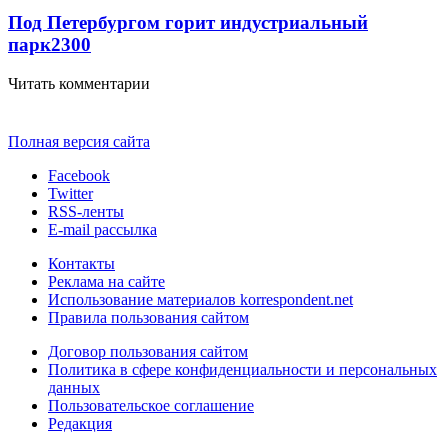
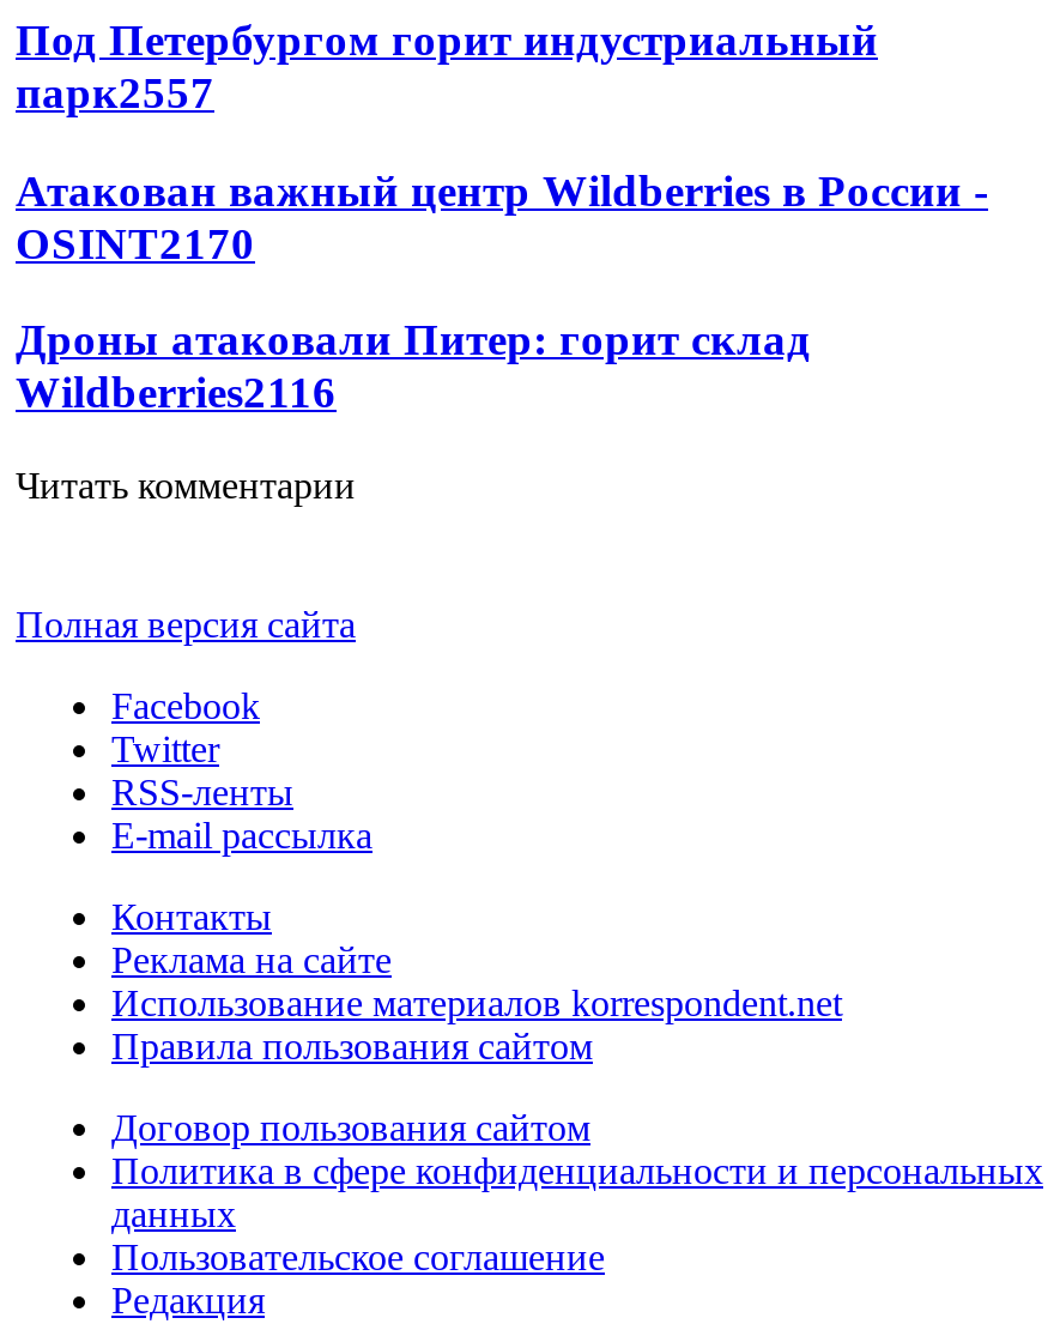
- парк2300
+ парк2557
+ Атакован важный центр Wildberries в России -
+ OSINT2170
+ Дроны атаковали Питер: горит склад
+ Wildberries2116
